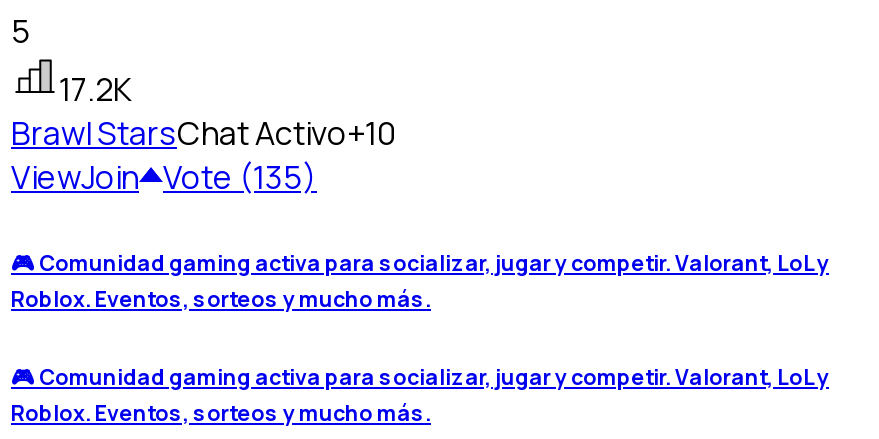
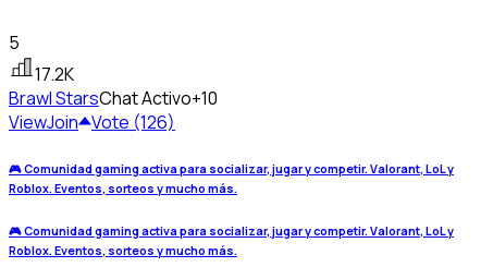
- ViewJoin Vote (135)
+ ViewJoin Vote (126)
